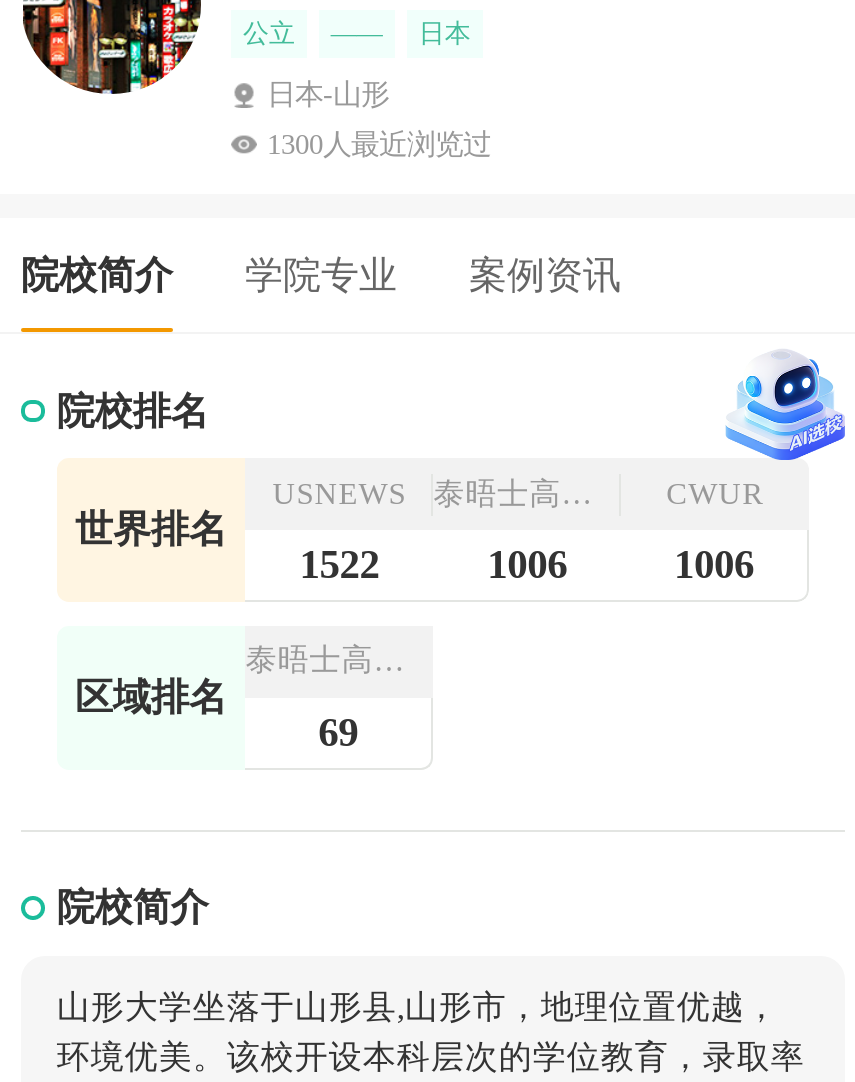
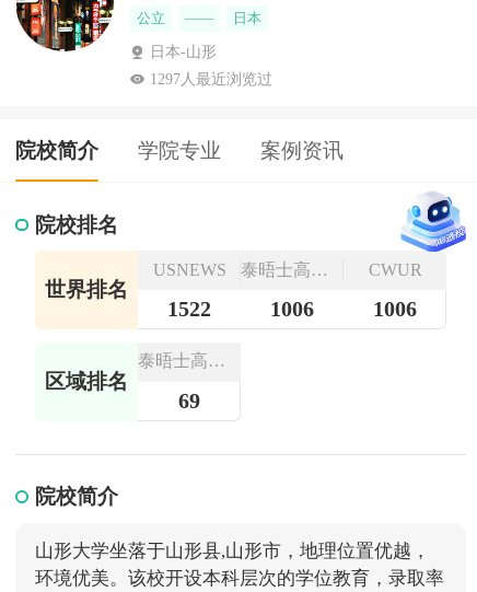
- 1300人最近浏览过
+ 1297人最近浏览过
